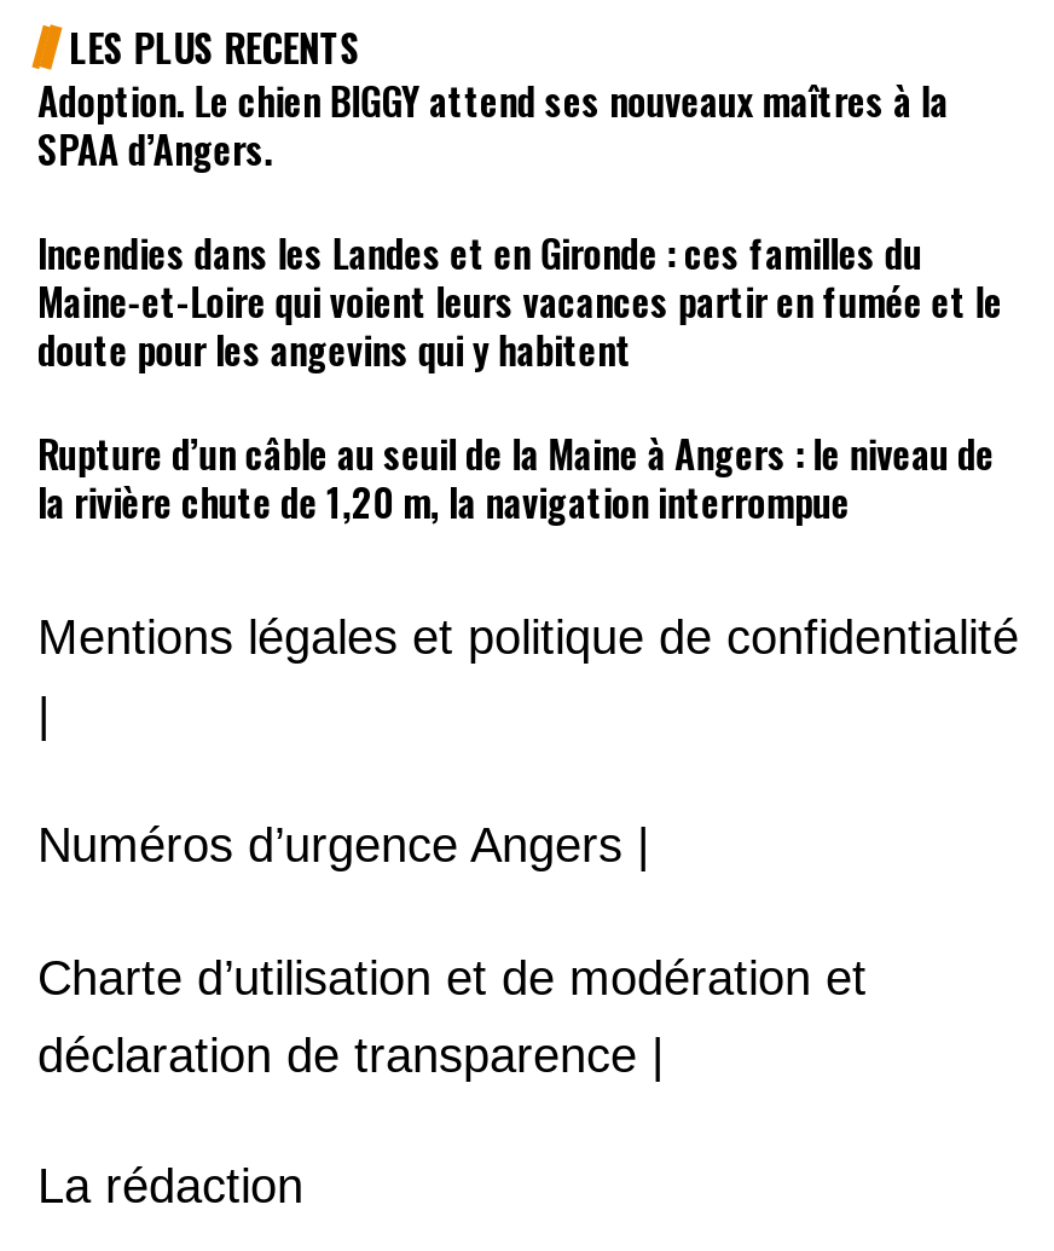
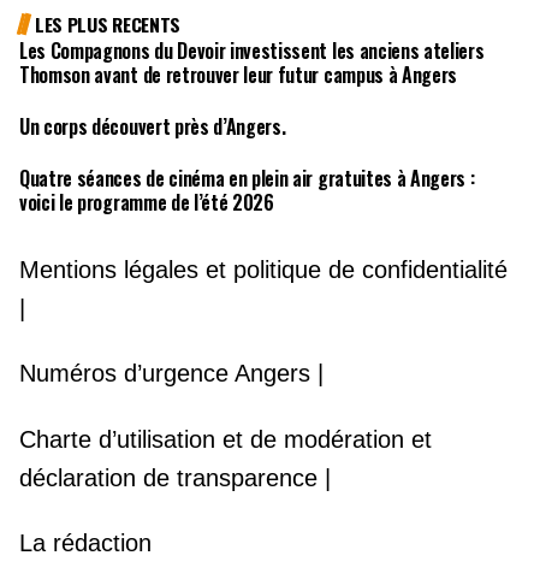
- Adoption. Le chien BIGGY attend ses nouveaux maîtres à la
- SPAA d’Angers.
+ Les Compagnons du Devoir investissent les anciens ateliers
+ Thomson avant de retrouver leur futur campus à Angers

- Incendies dans les Landes et en Gironde : ces familles du
- Maine-et-Loire qui voient leurs vacances partir en fumée et le
- doute pour les angevins qui y habitent
+ Un corps découvert près d’Angers.

- Rupture d’un câble au seuil de la Maine à Angers : le niveau de
- la rivière chute de 1,20 m, la navigation interrompue
+ Quatre séances de cinéma en plein air gratuites à Angers :
+ voici le programme de l’été 2026
